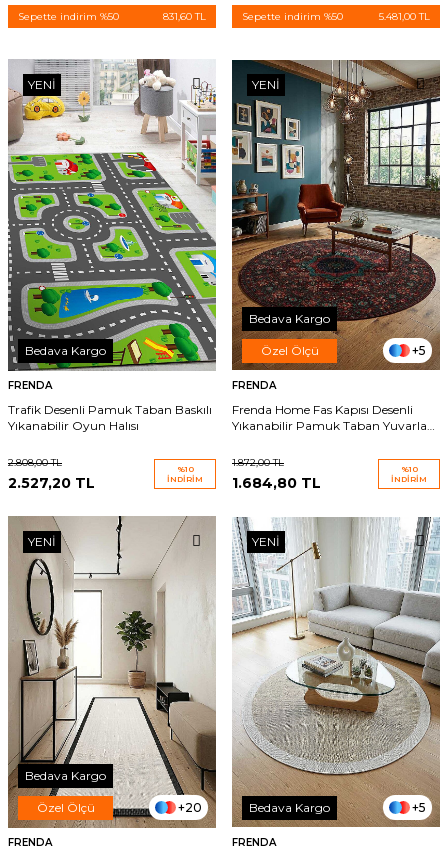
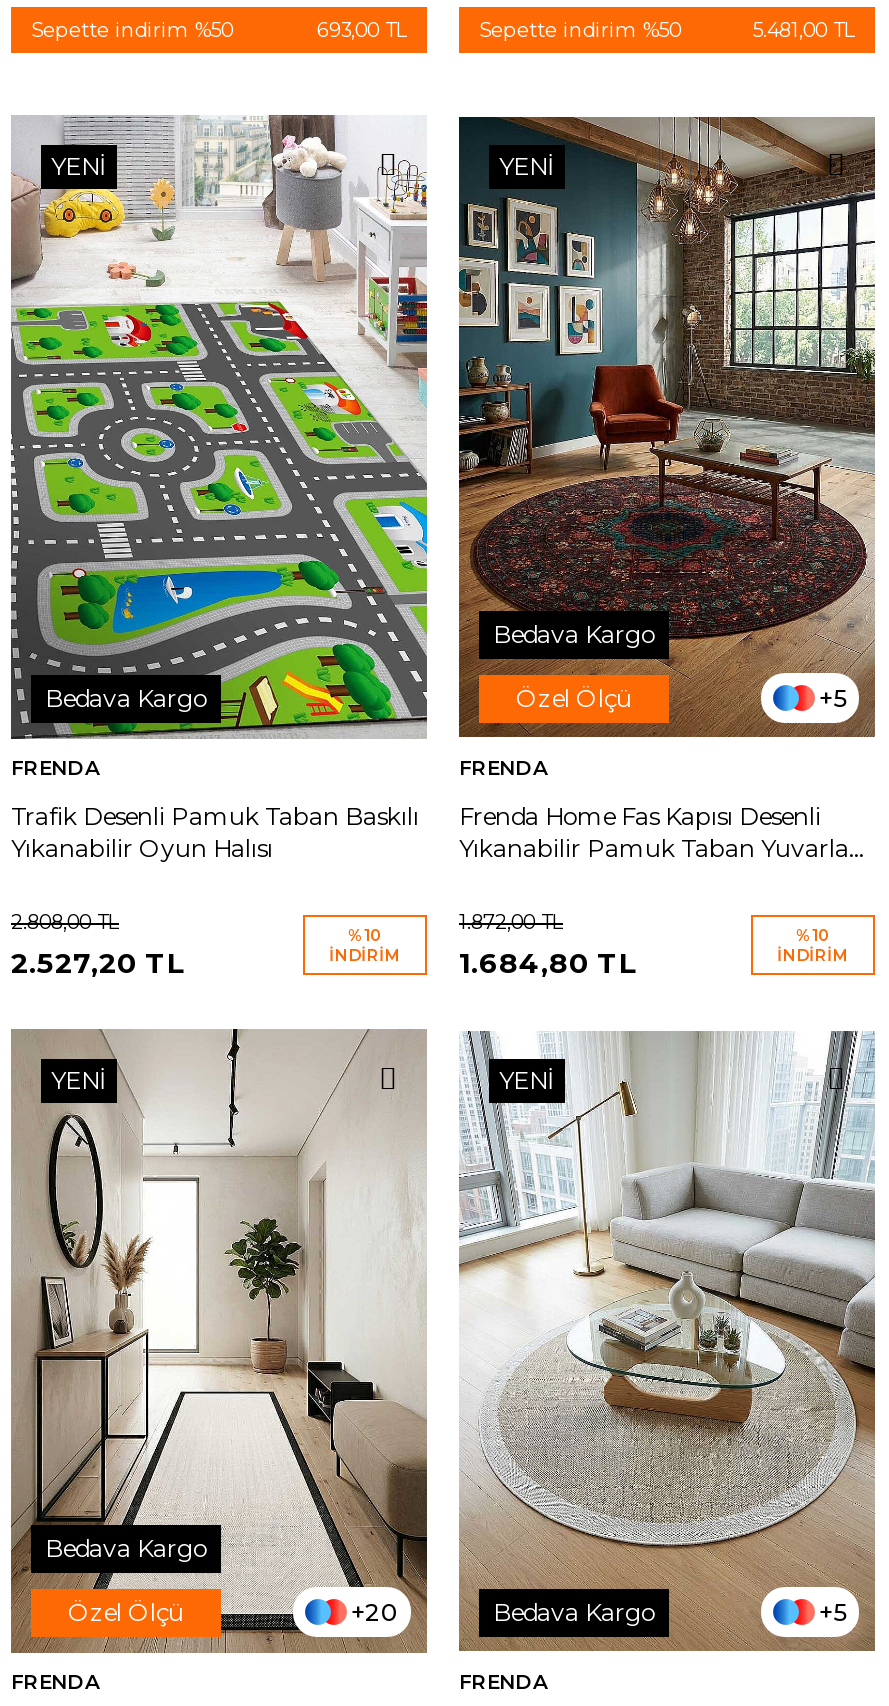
- 831,60 TL
+ 693,00 TL
